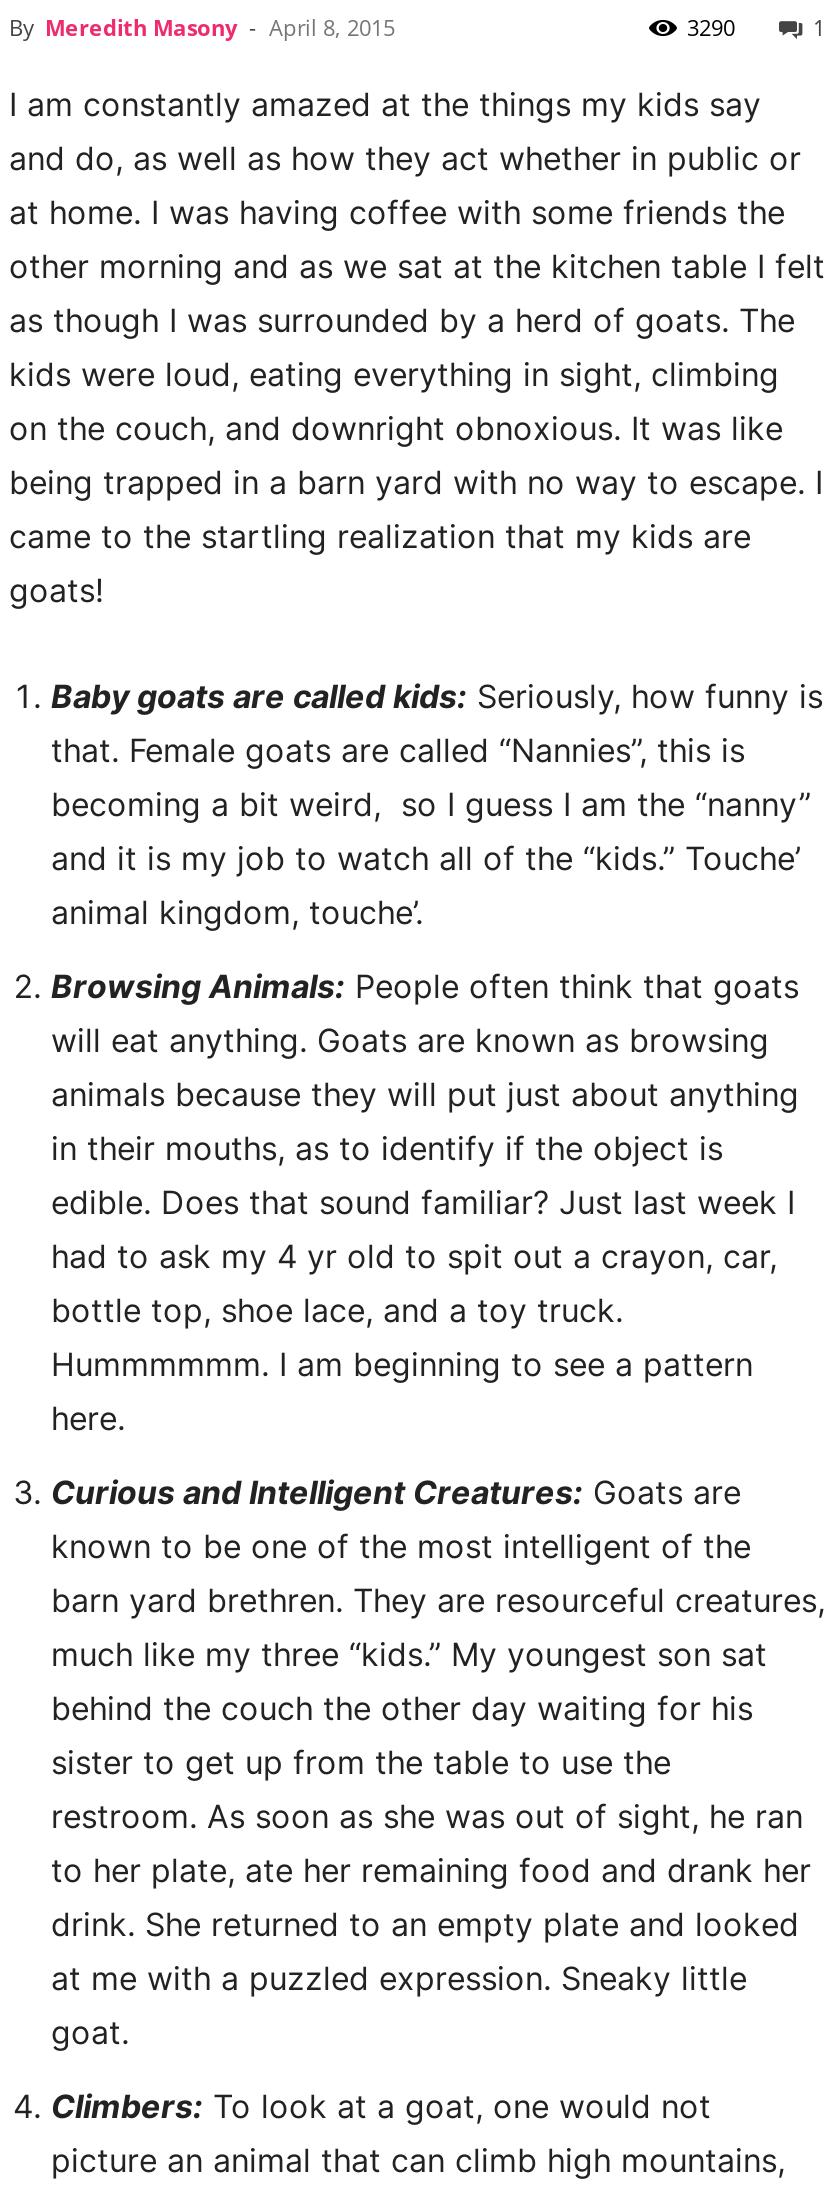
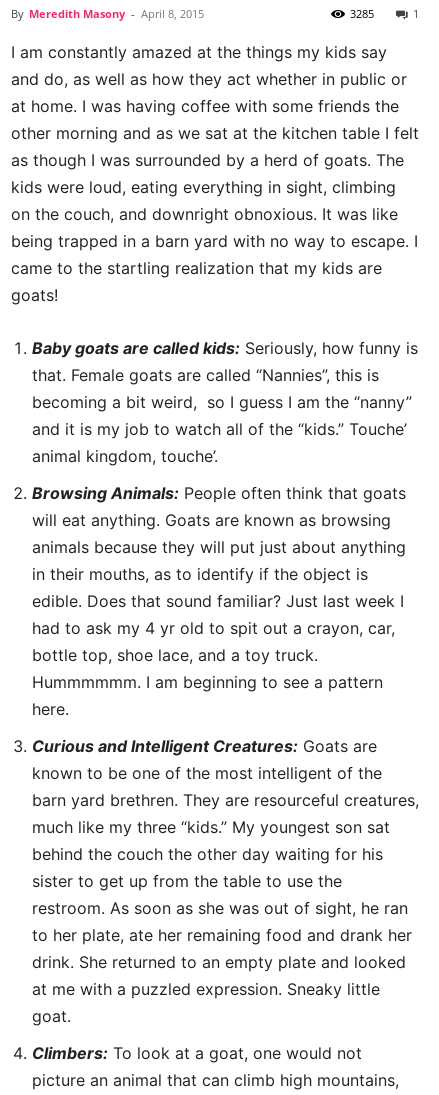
- 3290
+ 3285
